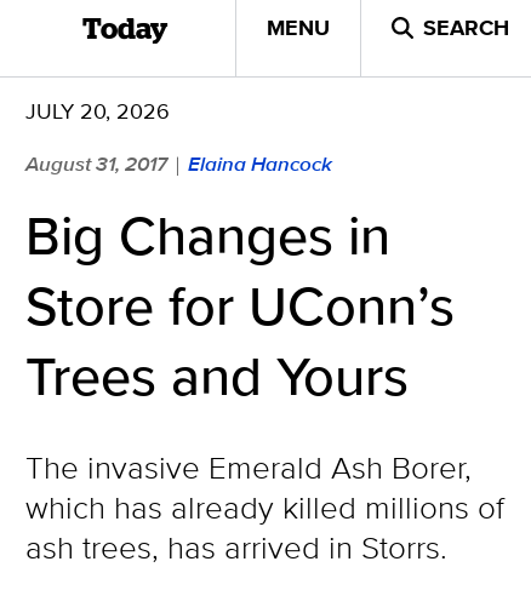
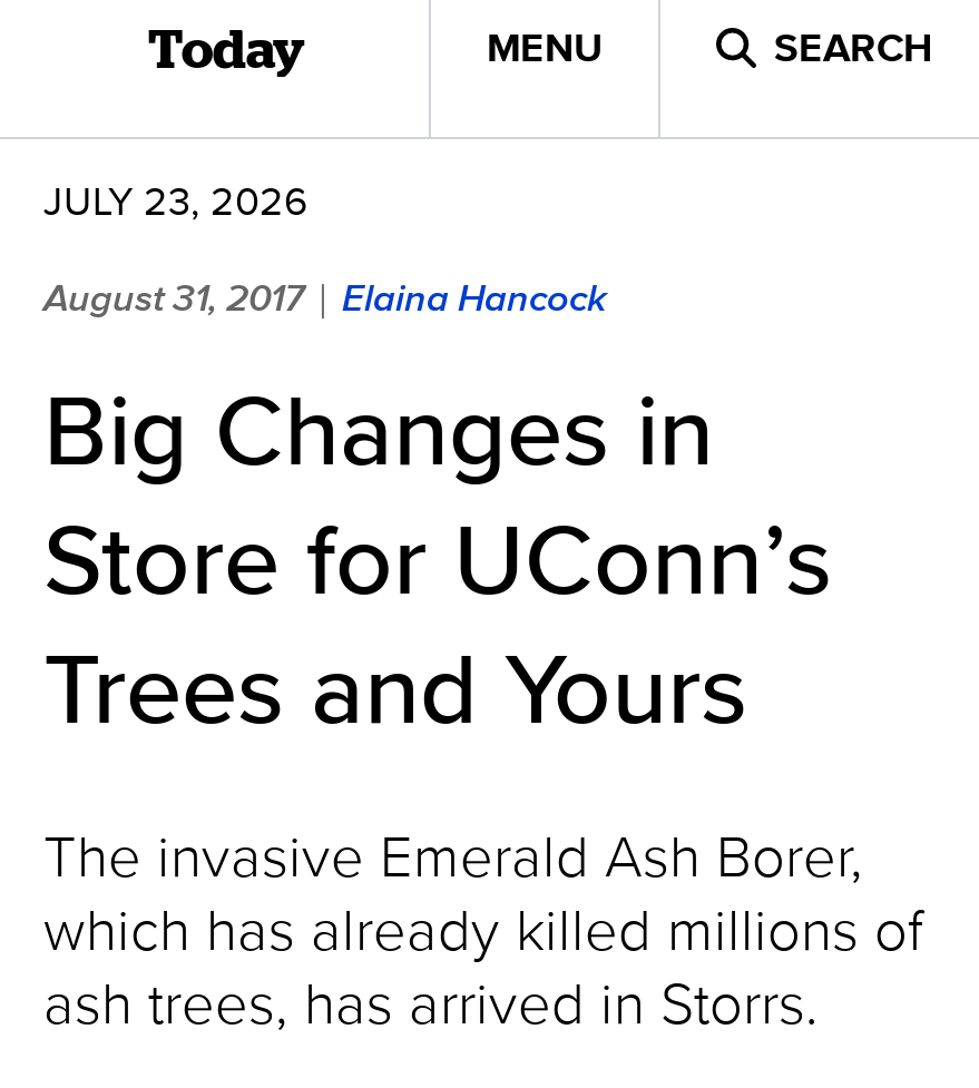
- JULY 20, 2026
+ JULY 23, 2026
